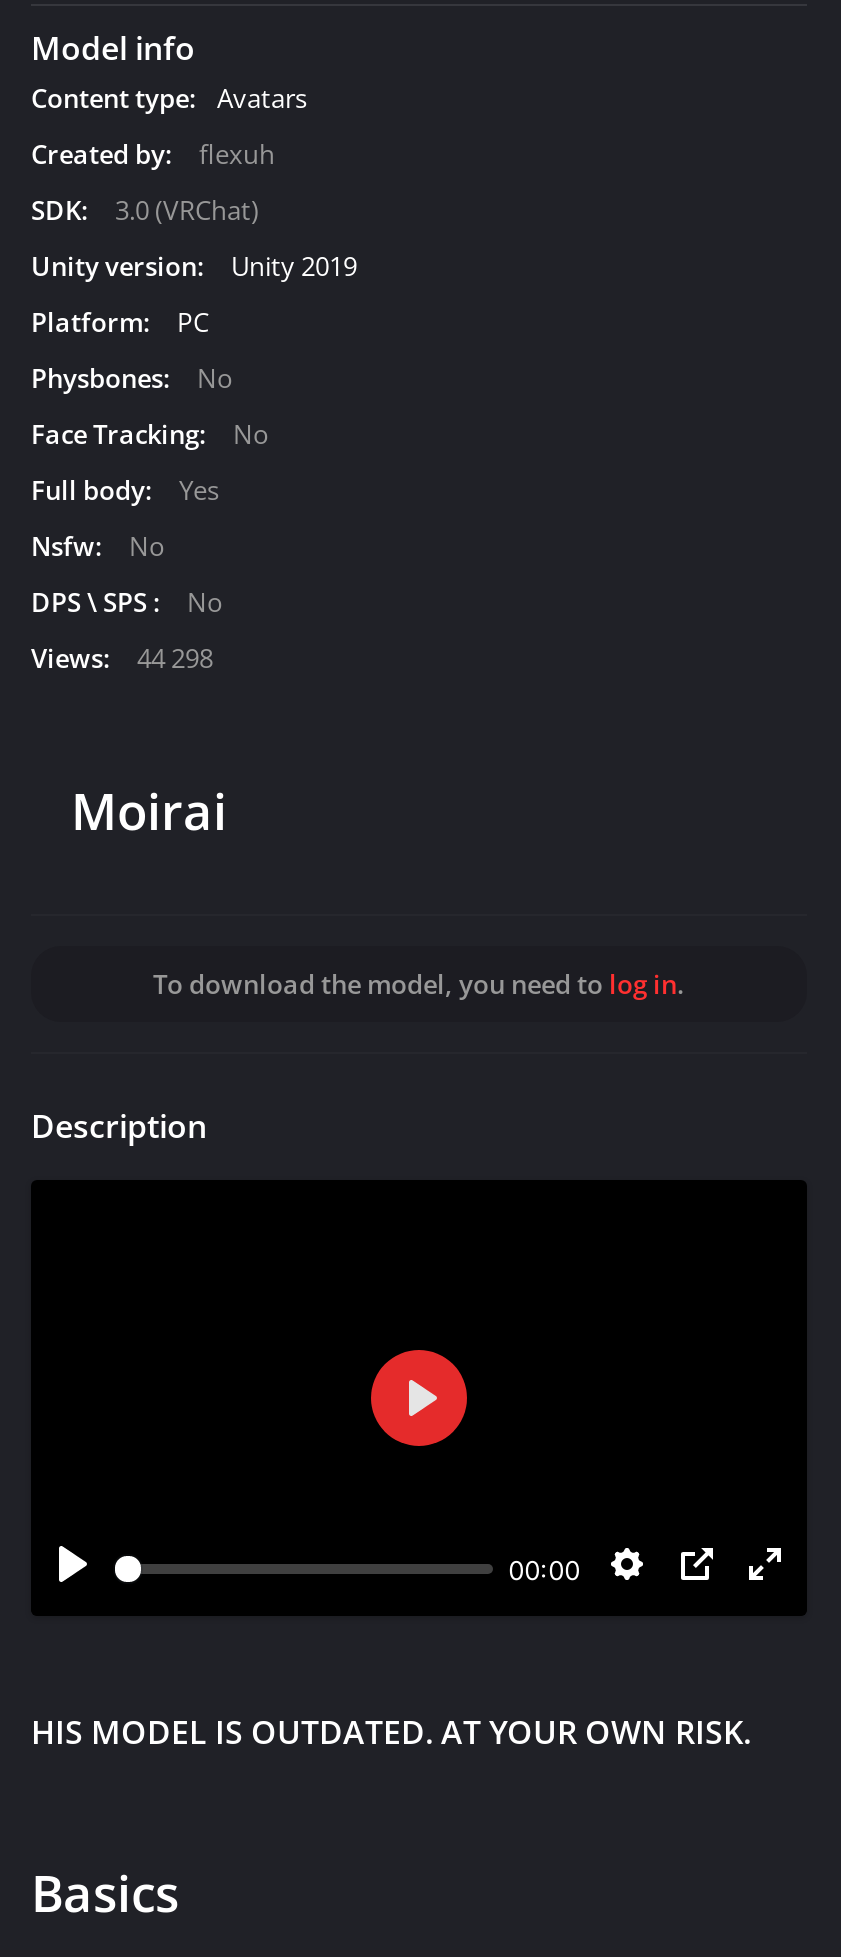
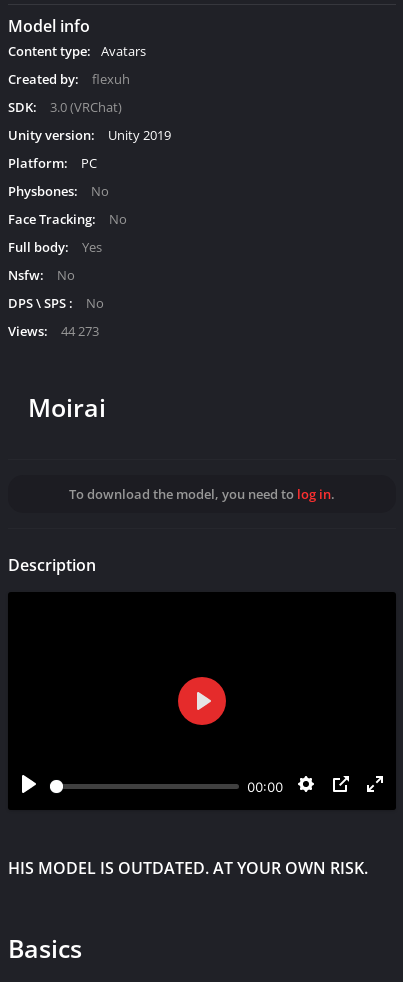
- Views: 44 298
+ Views: 44 273
